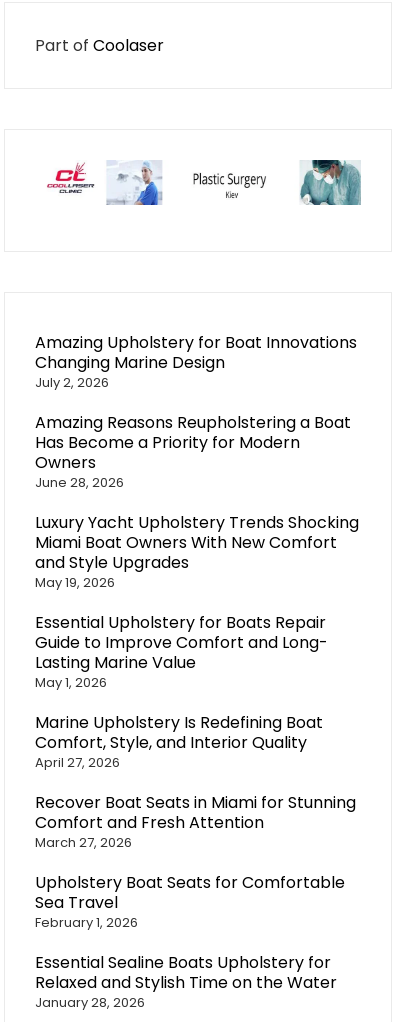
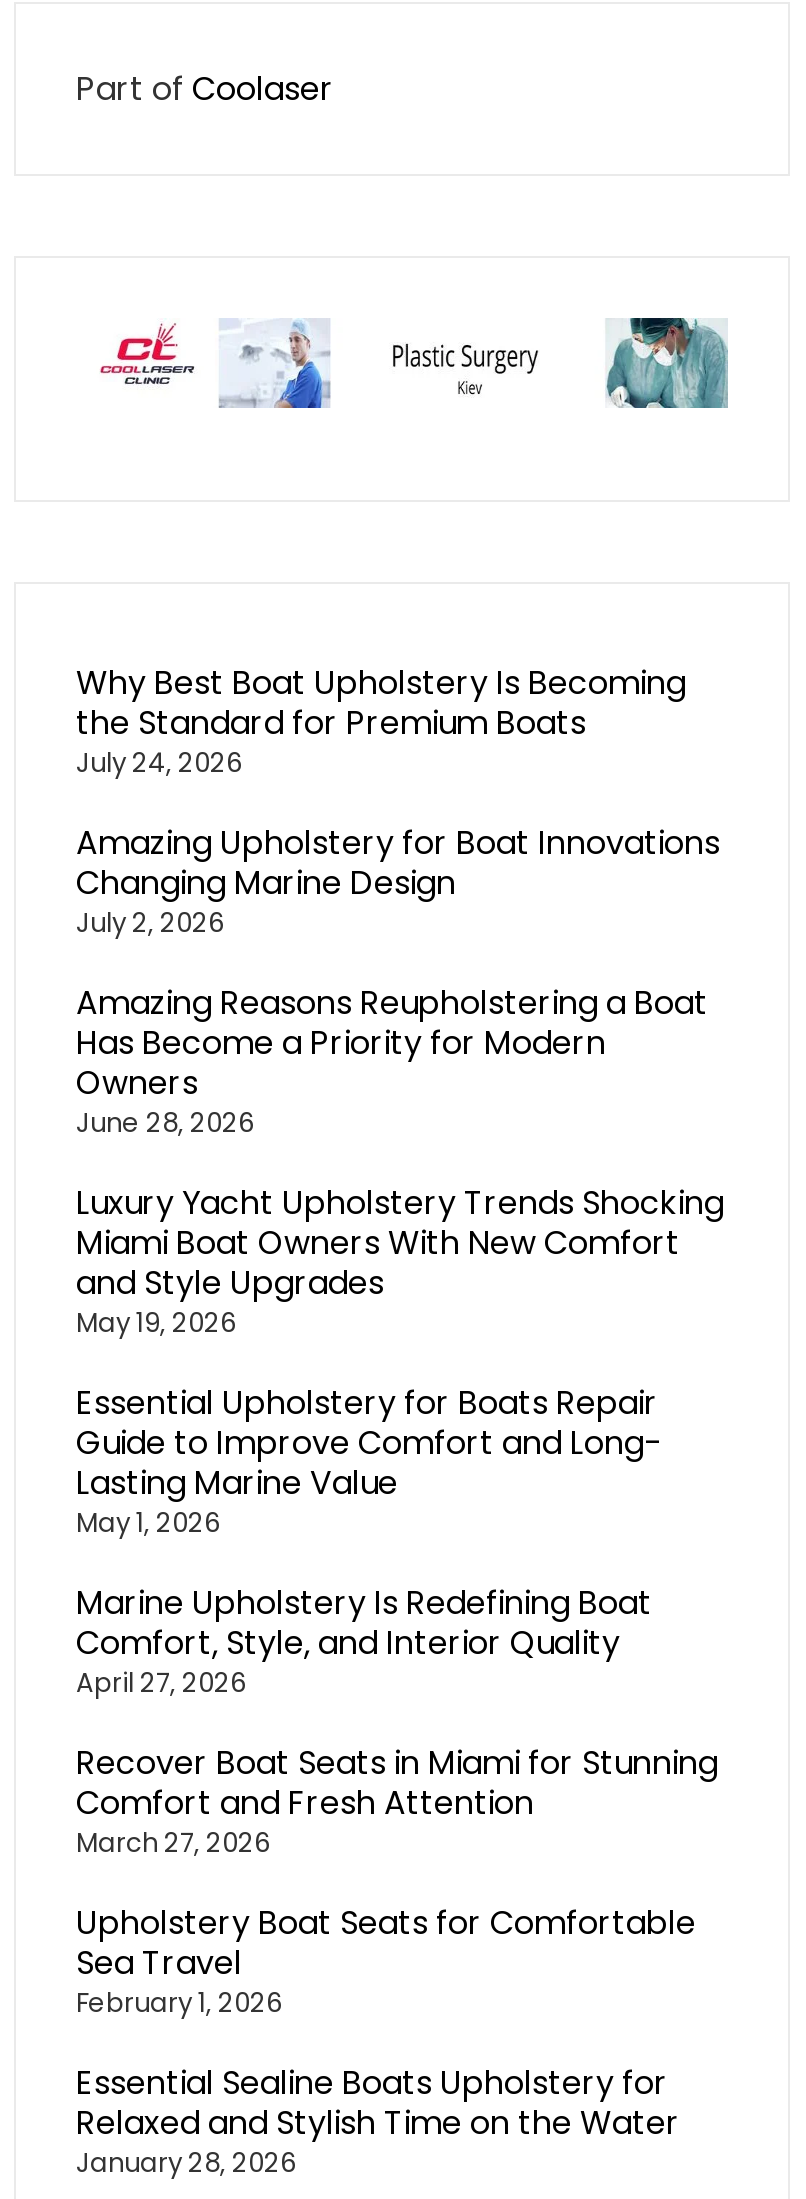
+ Why Best Boat Upholstery Is Becoming
+ the Standard for Premium Boats
+ July 24, 2026
